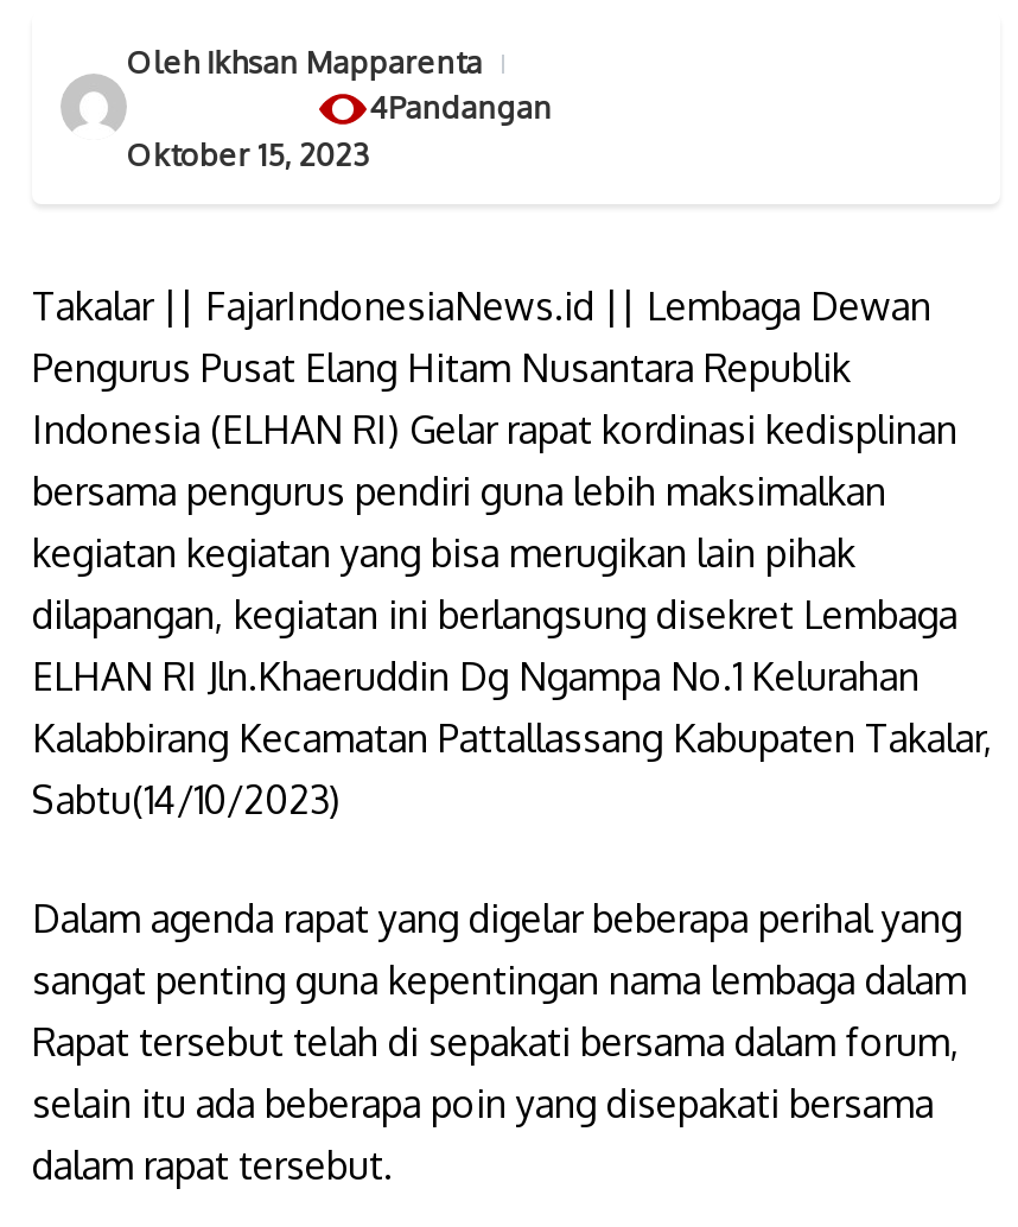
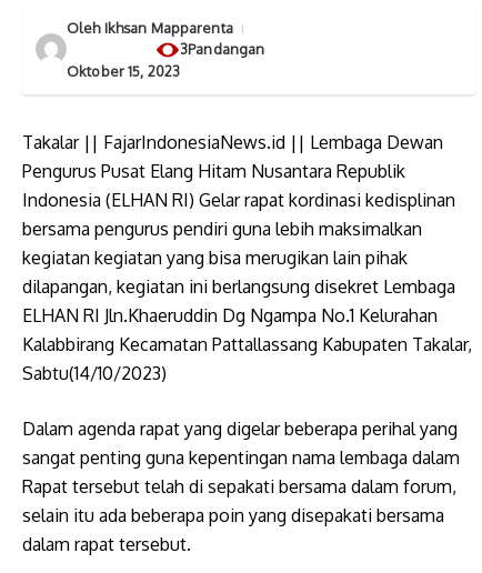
- 4Pandangan
+ 3Pandangan
